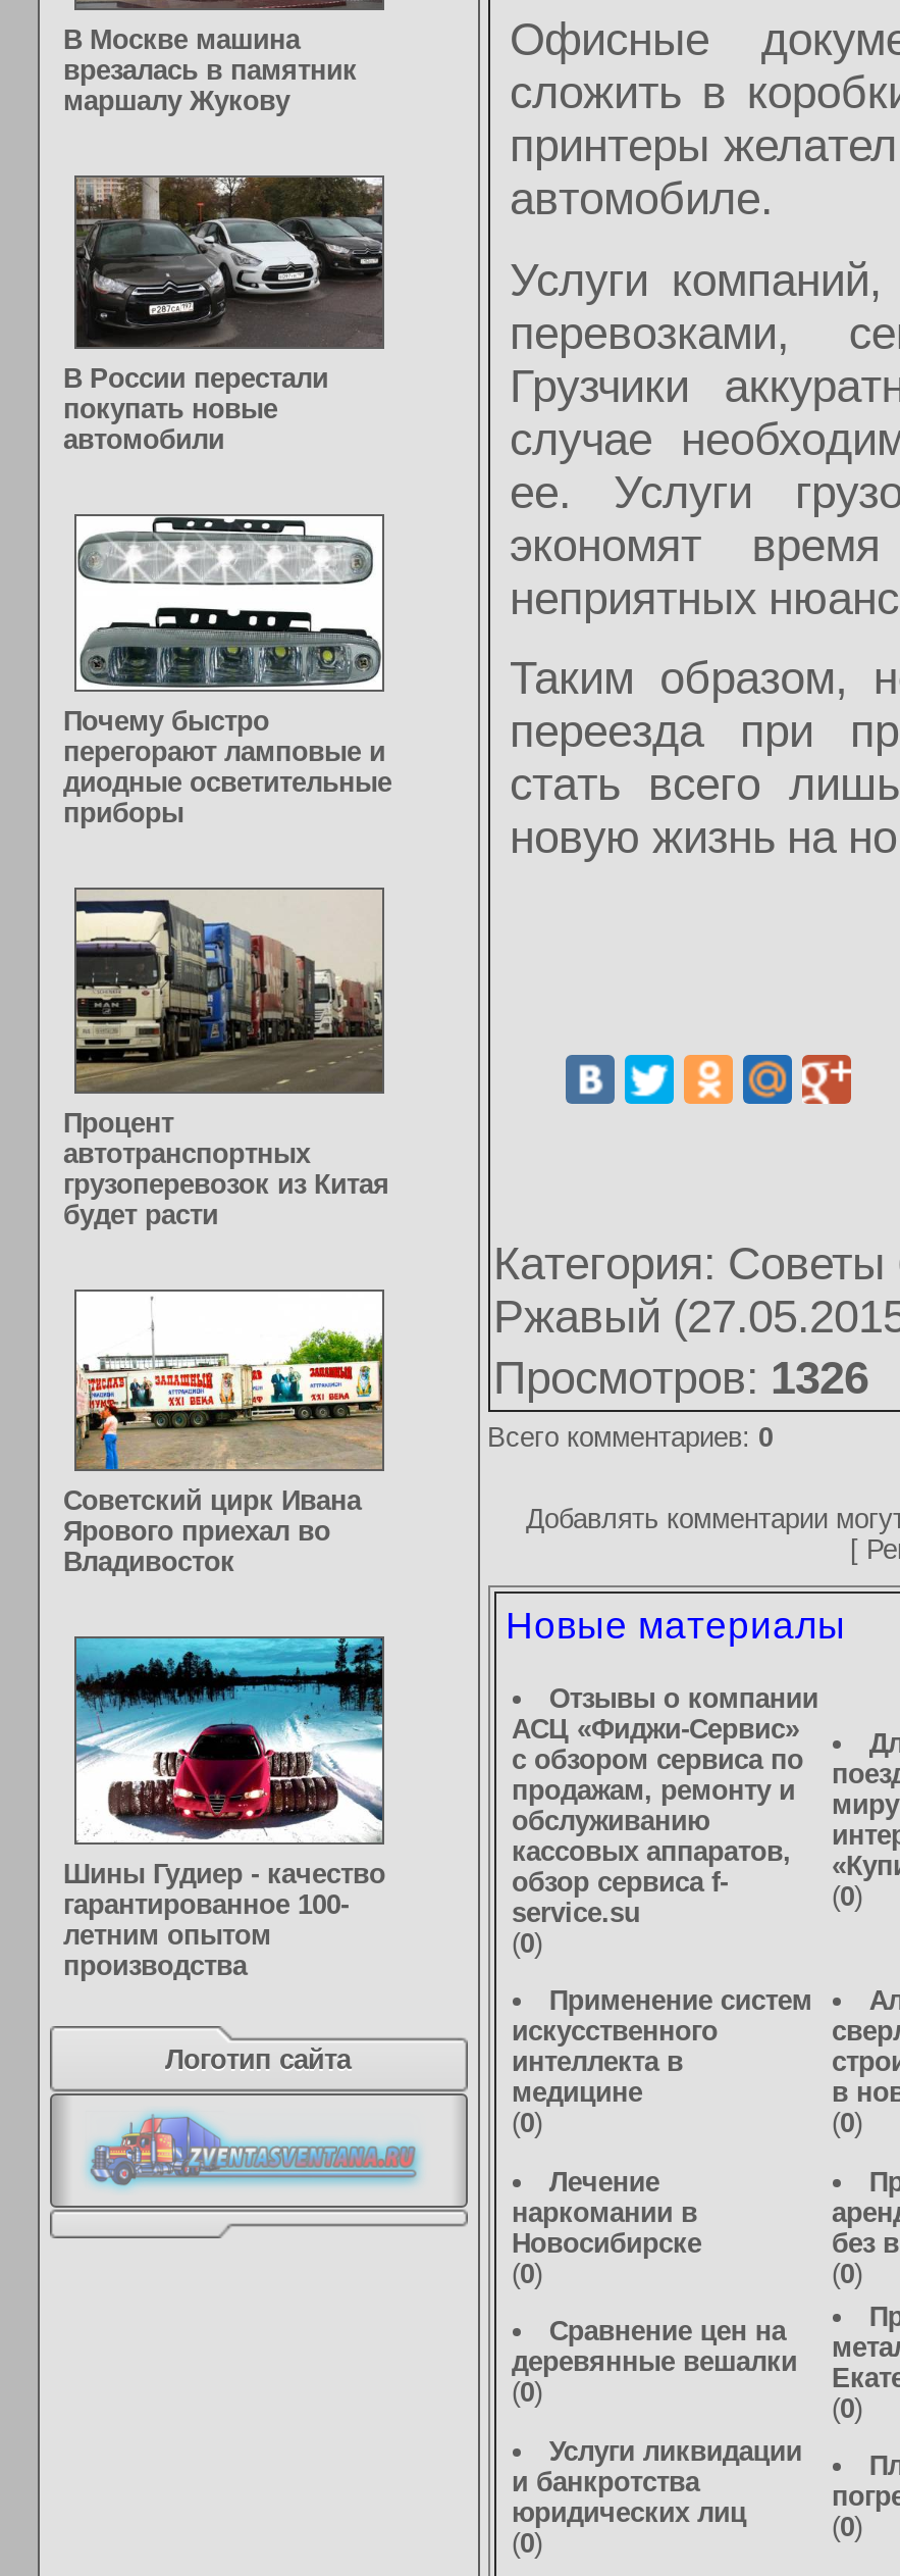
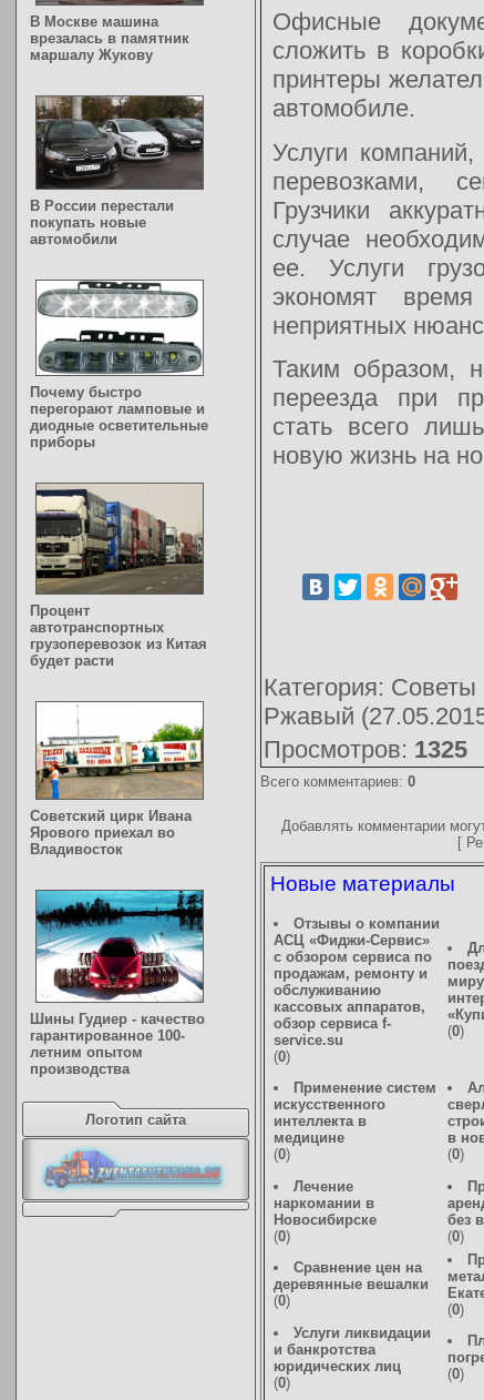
- Просмотров: 1326
+ Просмотров: 1325
